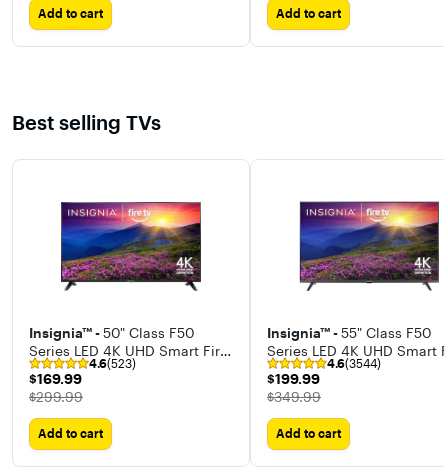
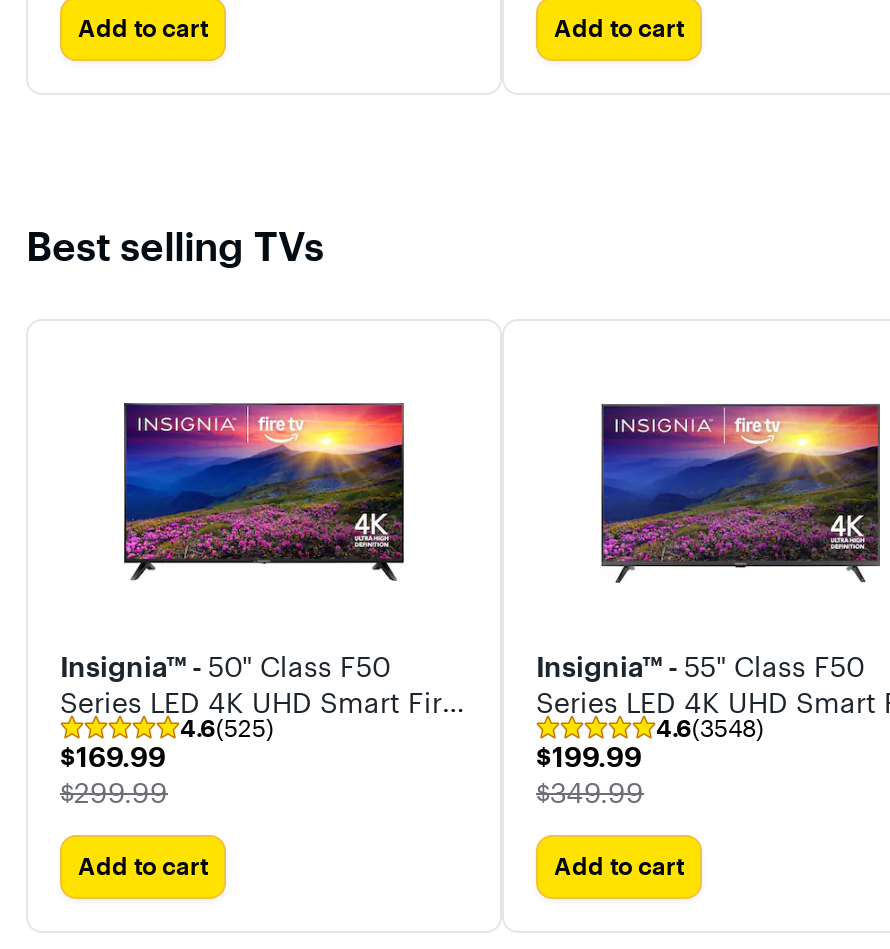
- 4.6(523)
+ 4.6(525)

- 4.6(3544)
+ 4.6(3548)
